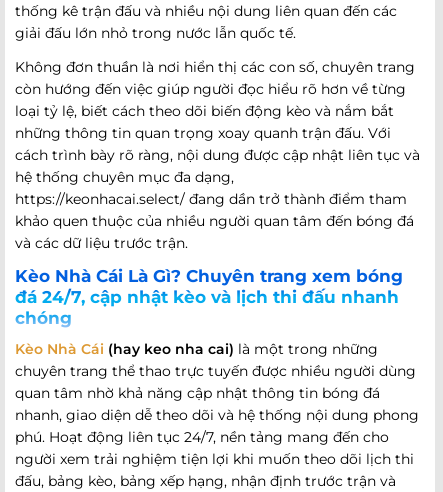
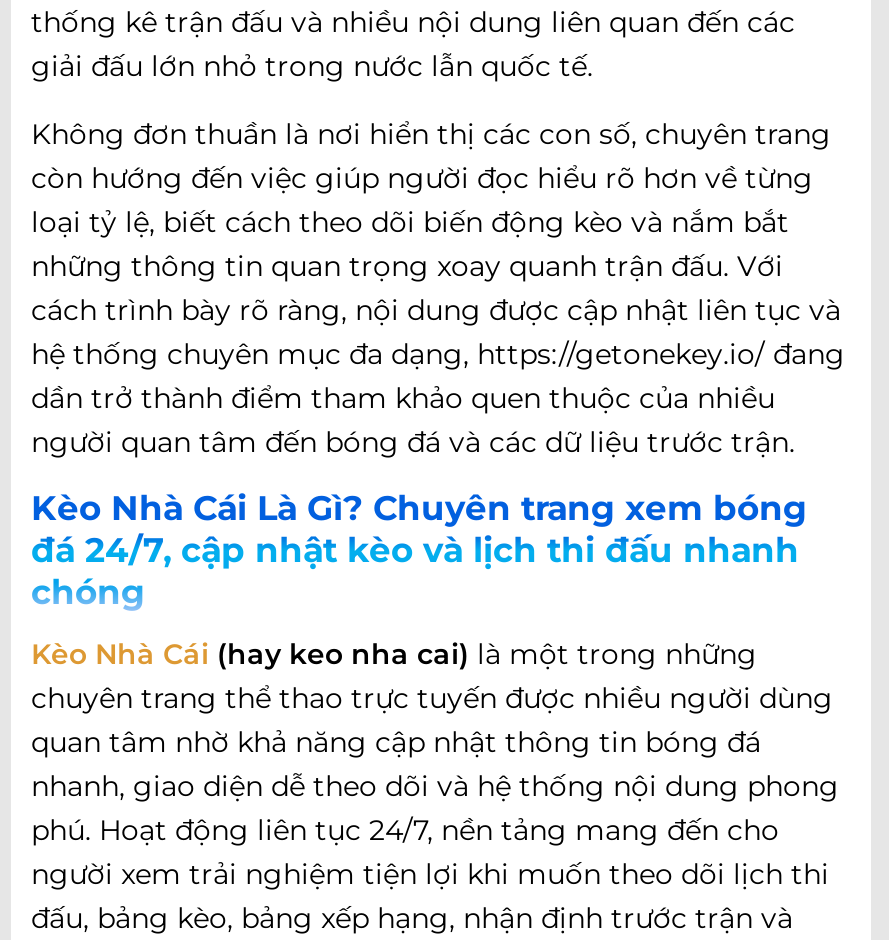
- hệ thống chuyên mục đa dạng,
- https://keonhacai.select/ đang dần trở thành điểm tham
- khảo quen thuộc của nhiều người quan tâm đến bóng đá
- và các dữ liệu trước trận.
+ hệ thống chuyên mục đa dạng, https://getonekey.io/ đang
+ dần trở thành điểm tham khảo quen thuộc của nhiều
+ người quan tâm đến bóng đá và các dữ liệu trước trận.
